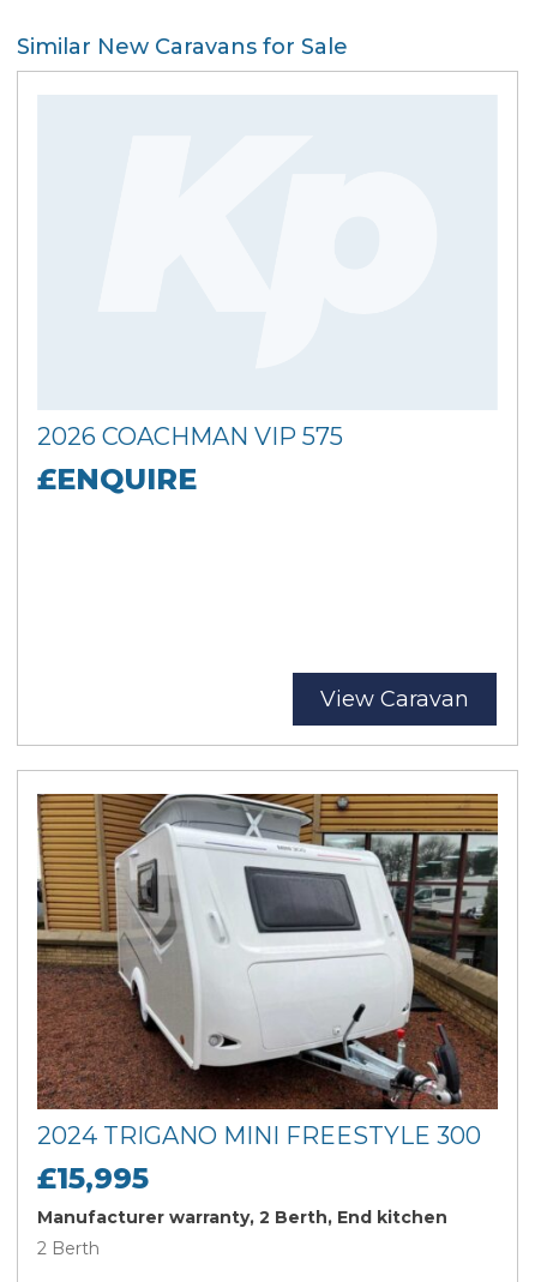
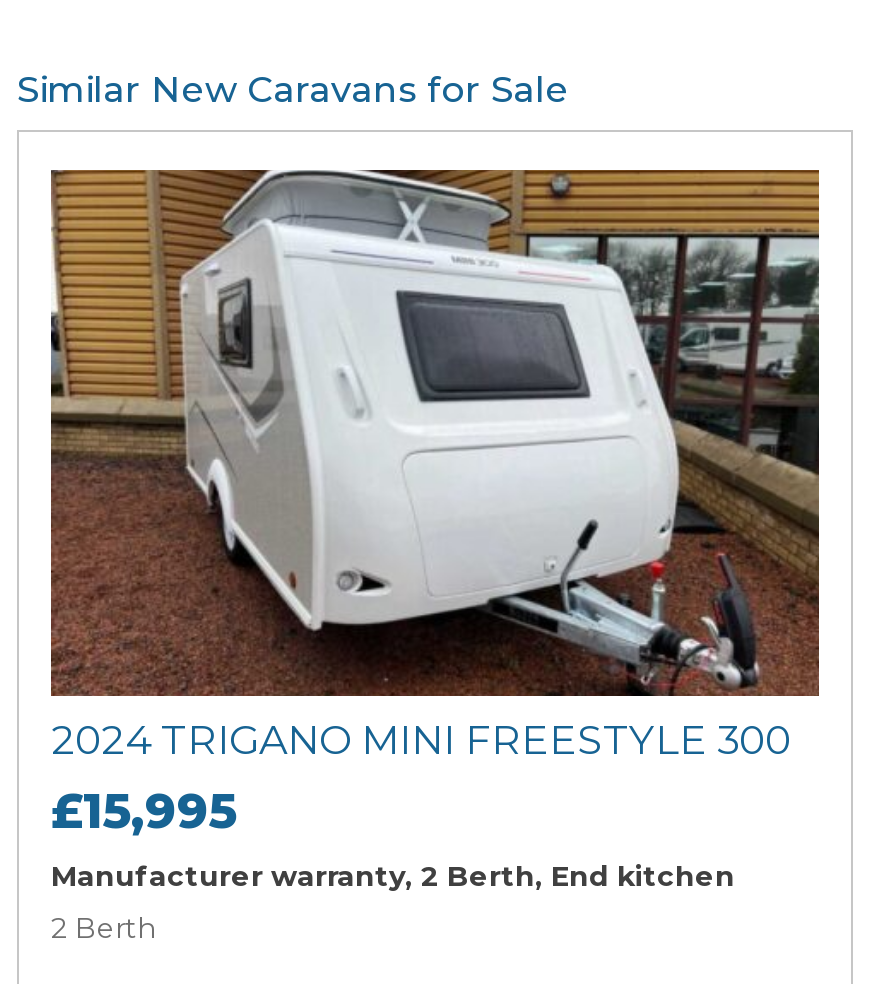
- 2026 COACHMAN VIP 575
- £ENQUIRE

- View Caravan
